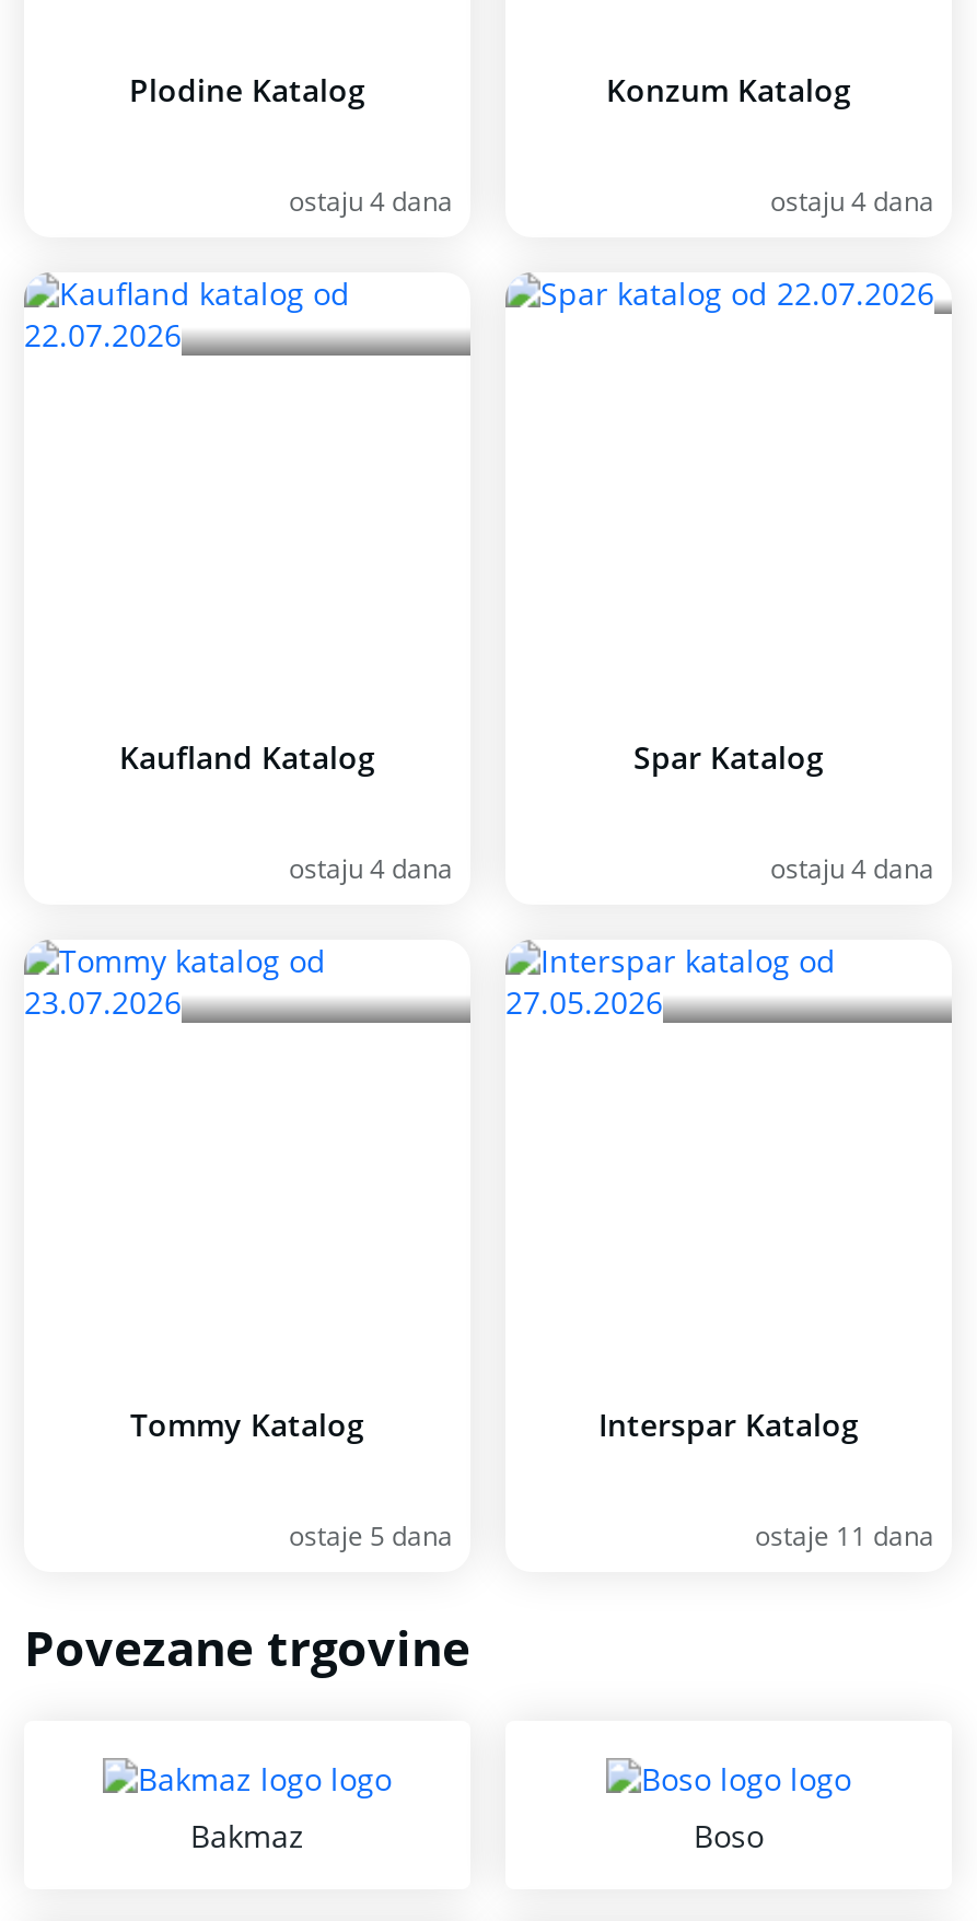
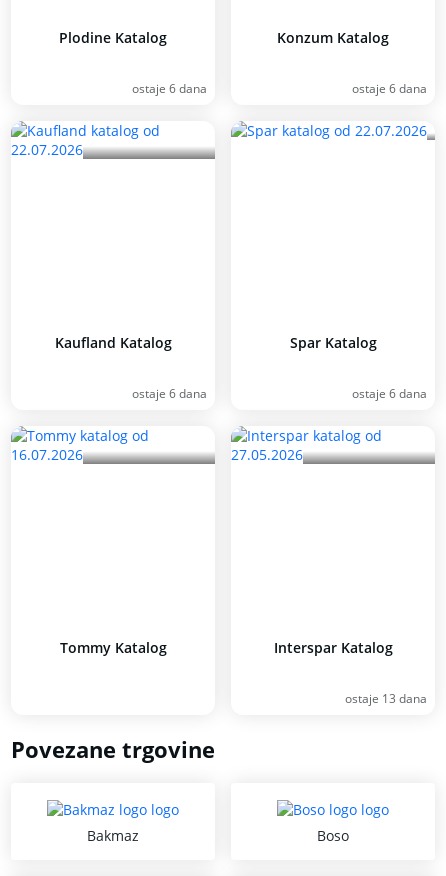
- ostaju 4 dana
+ ostaje 6 dana

- ostaju 4 dana
+ ostaje 6 dana

- ostaju 4 dana
+ ostaje 6 dana

- ostaju 4 dana
+ ostaje 6 dana

- ostaje 5 dana

- ostaje 11 dana
+ ostaje 13 dana
